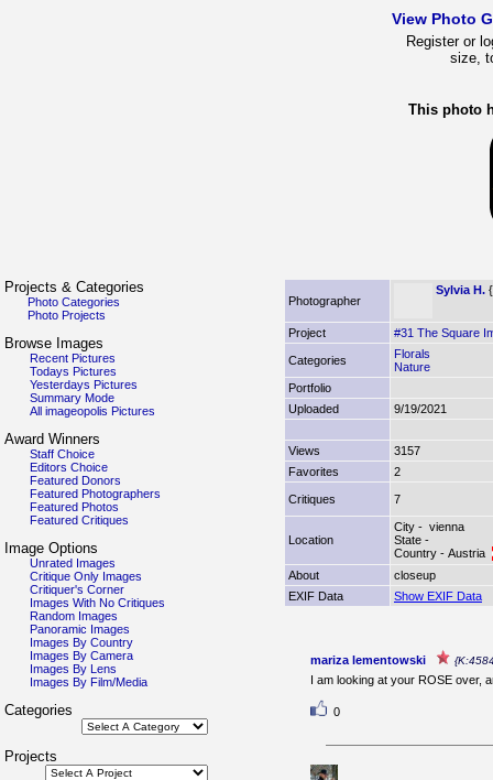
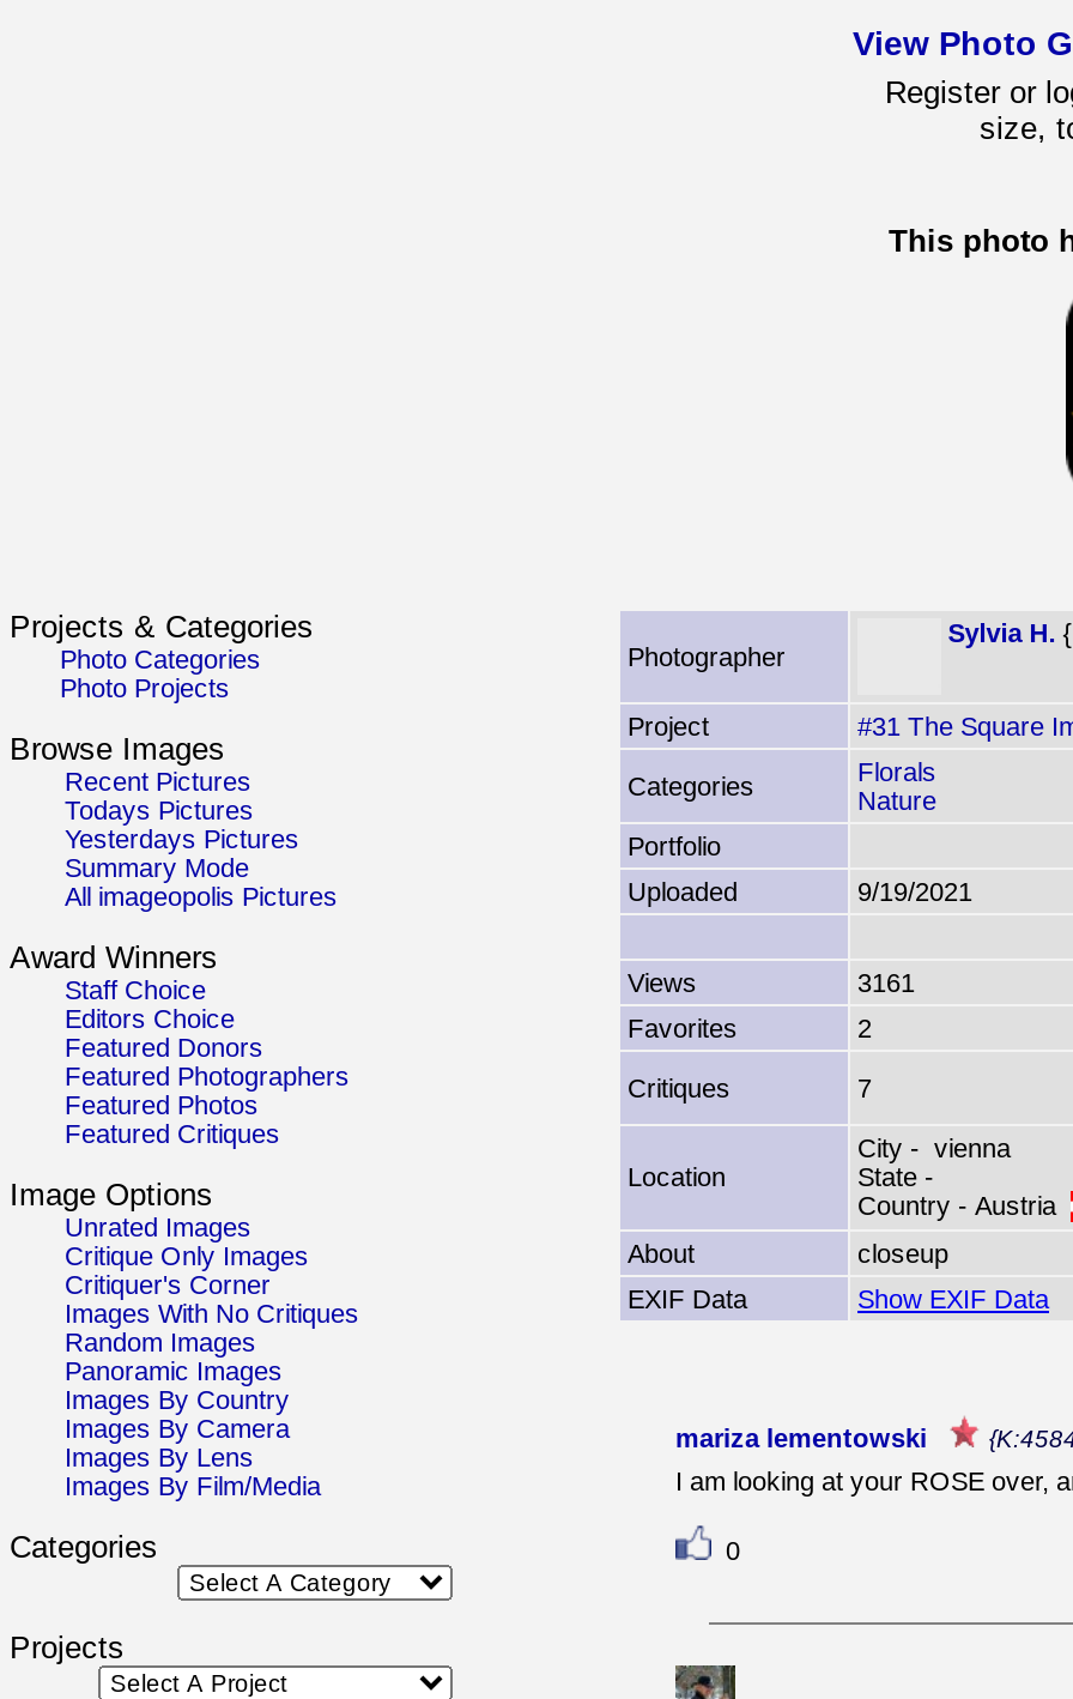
- 3157
+ 3161
